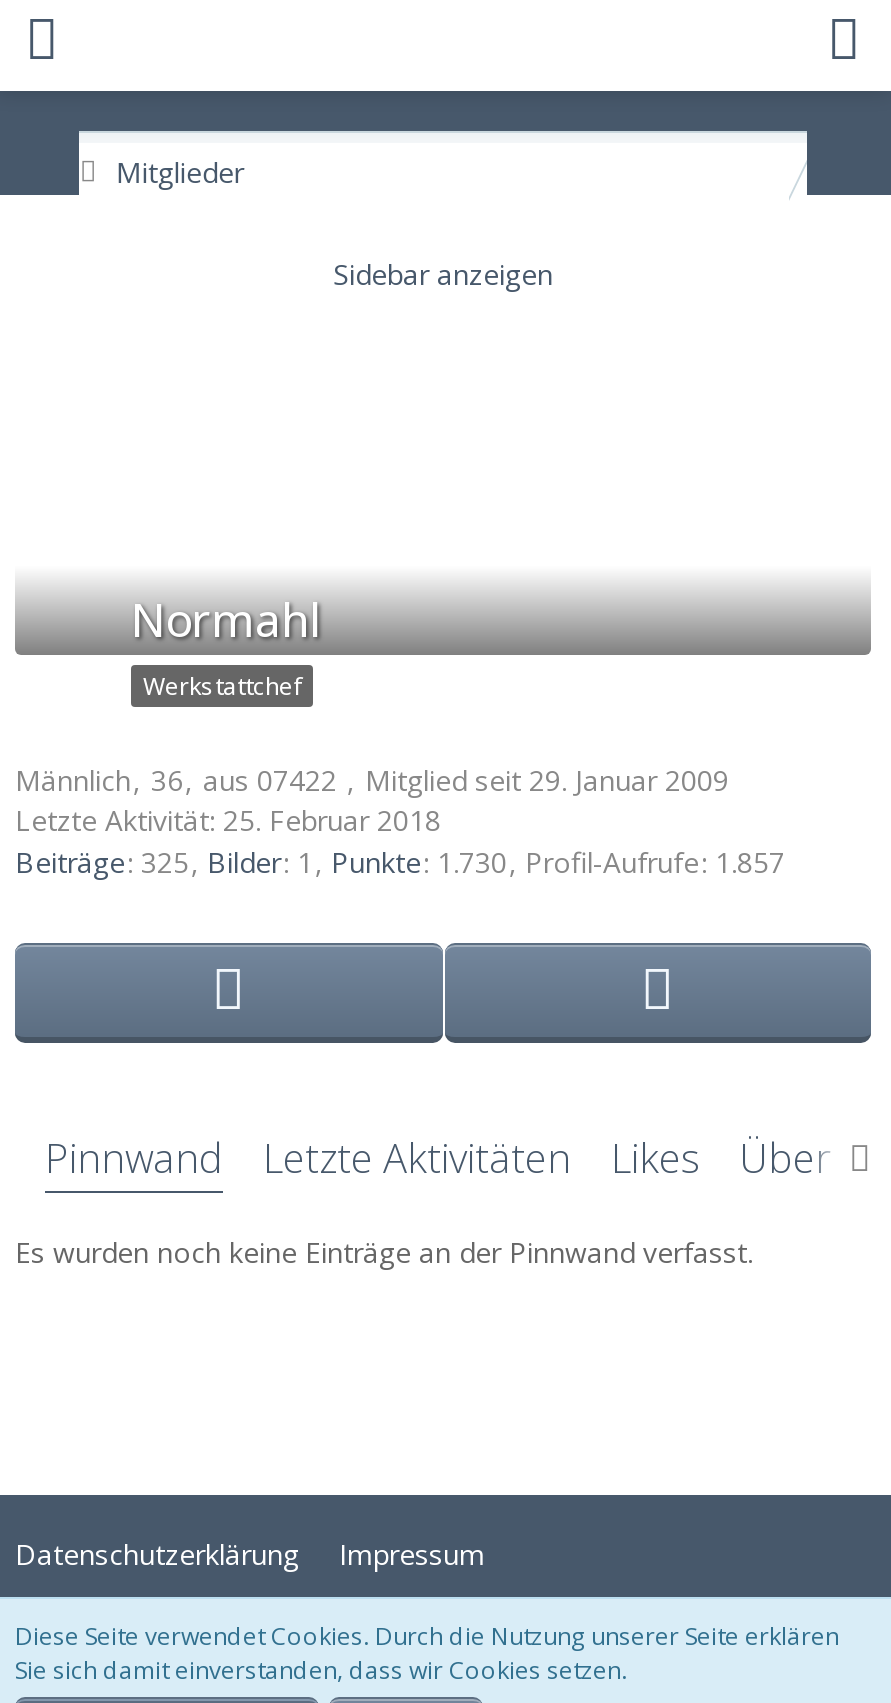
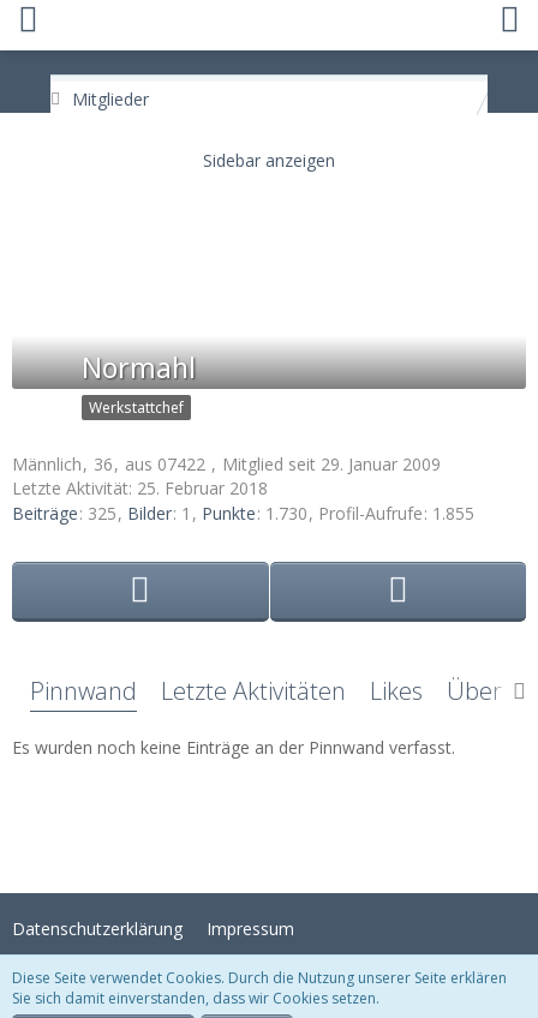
- Beiträge 325 Bilder 1 Punkte 1.730 Profil-Aufrufe 1.857
+ Beiträge 325 Bilder 1 Punkte 1.730 Profil-Aufrufe 1.855
